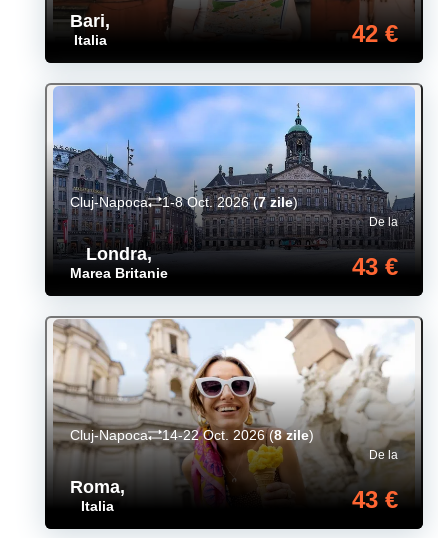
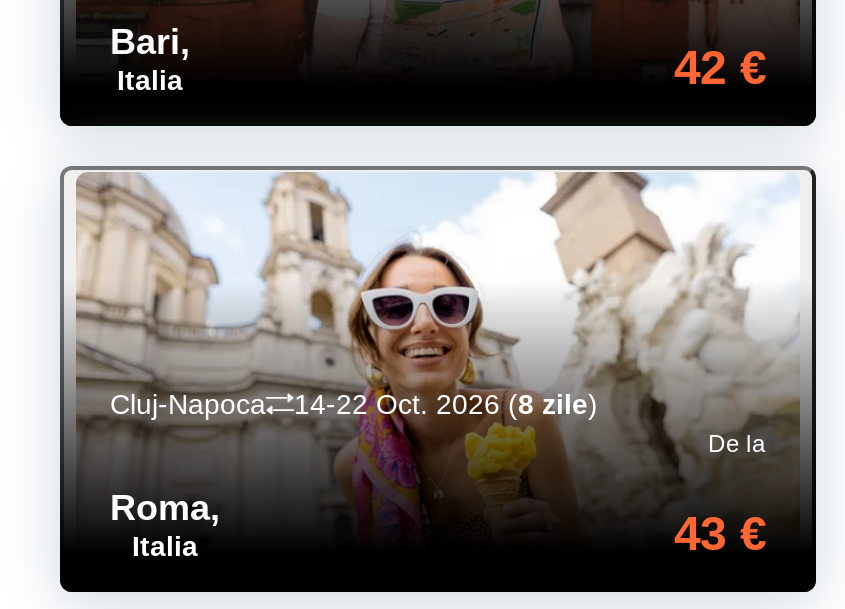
- [image]
- Londra,
- Marea Britanie

- Cluj-Napoca
- 1-8 Oct. 2026 (7 zile)

- De la
- 43 €
